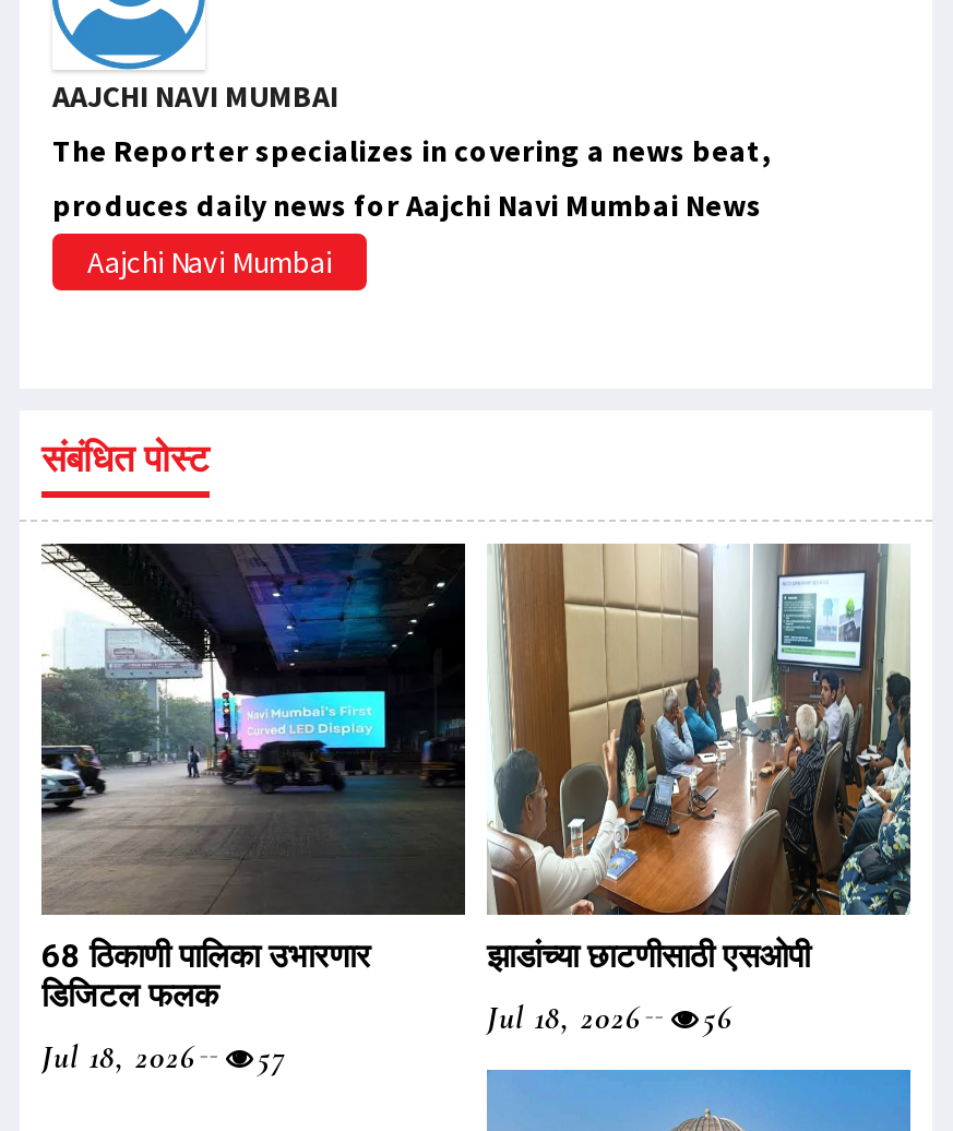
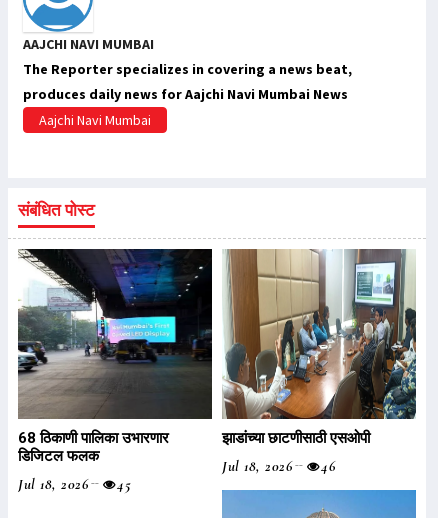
- Jul 18, 2026 56
+ Jul 18, 2026 46

- Jul 18, 2026 57
+ Jul 18, 2026 45
